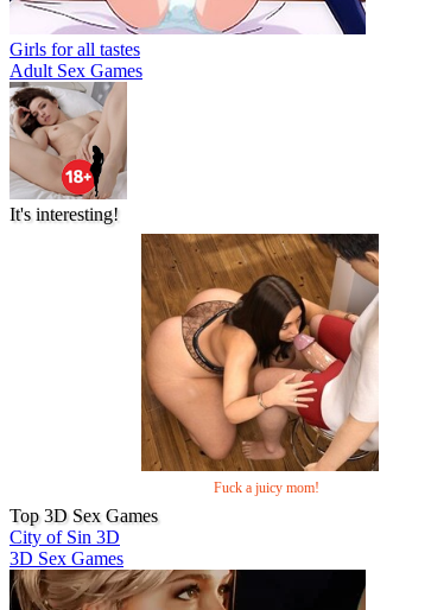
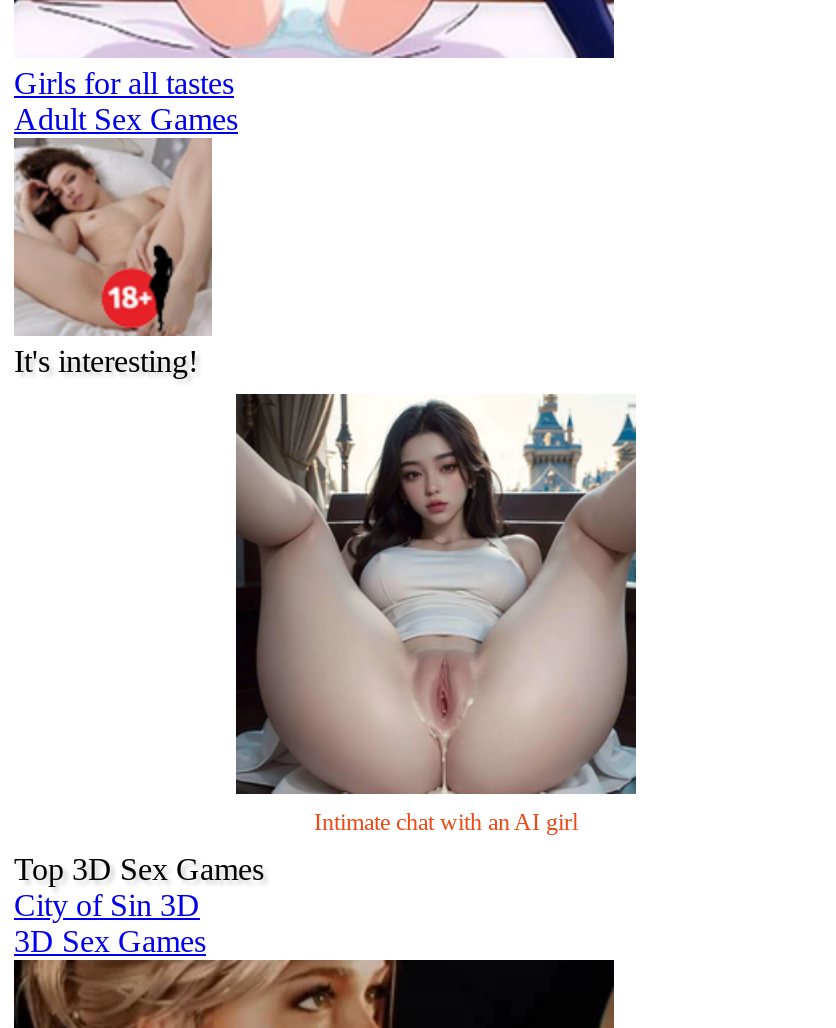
- [image]
- Fuck a juicy mom!
+ [image]
+ Intimate chat with an AI girl
